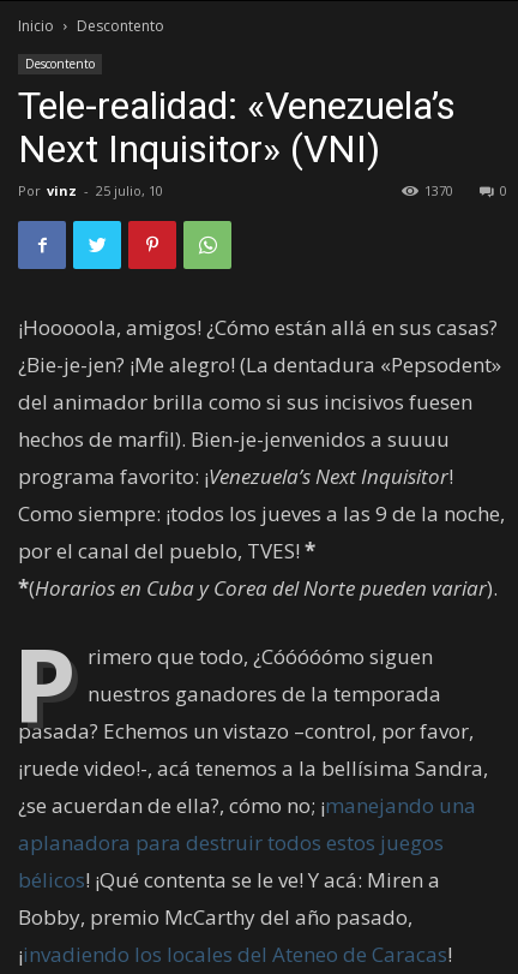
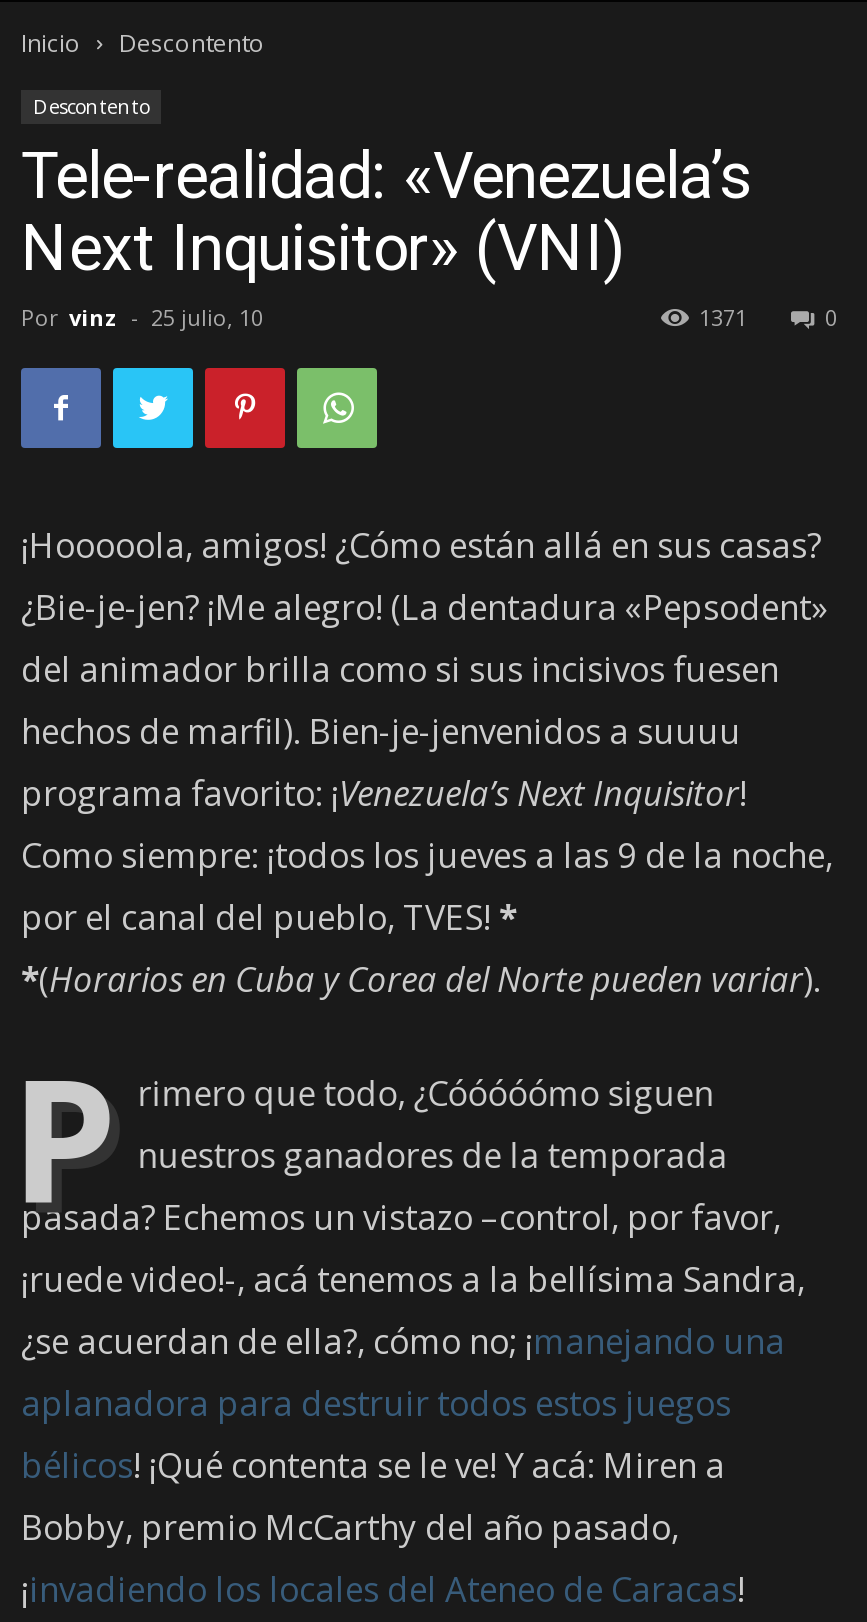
- 1370
+ 1371
